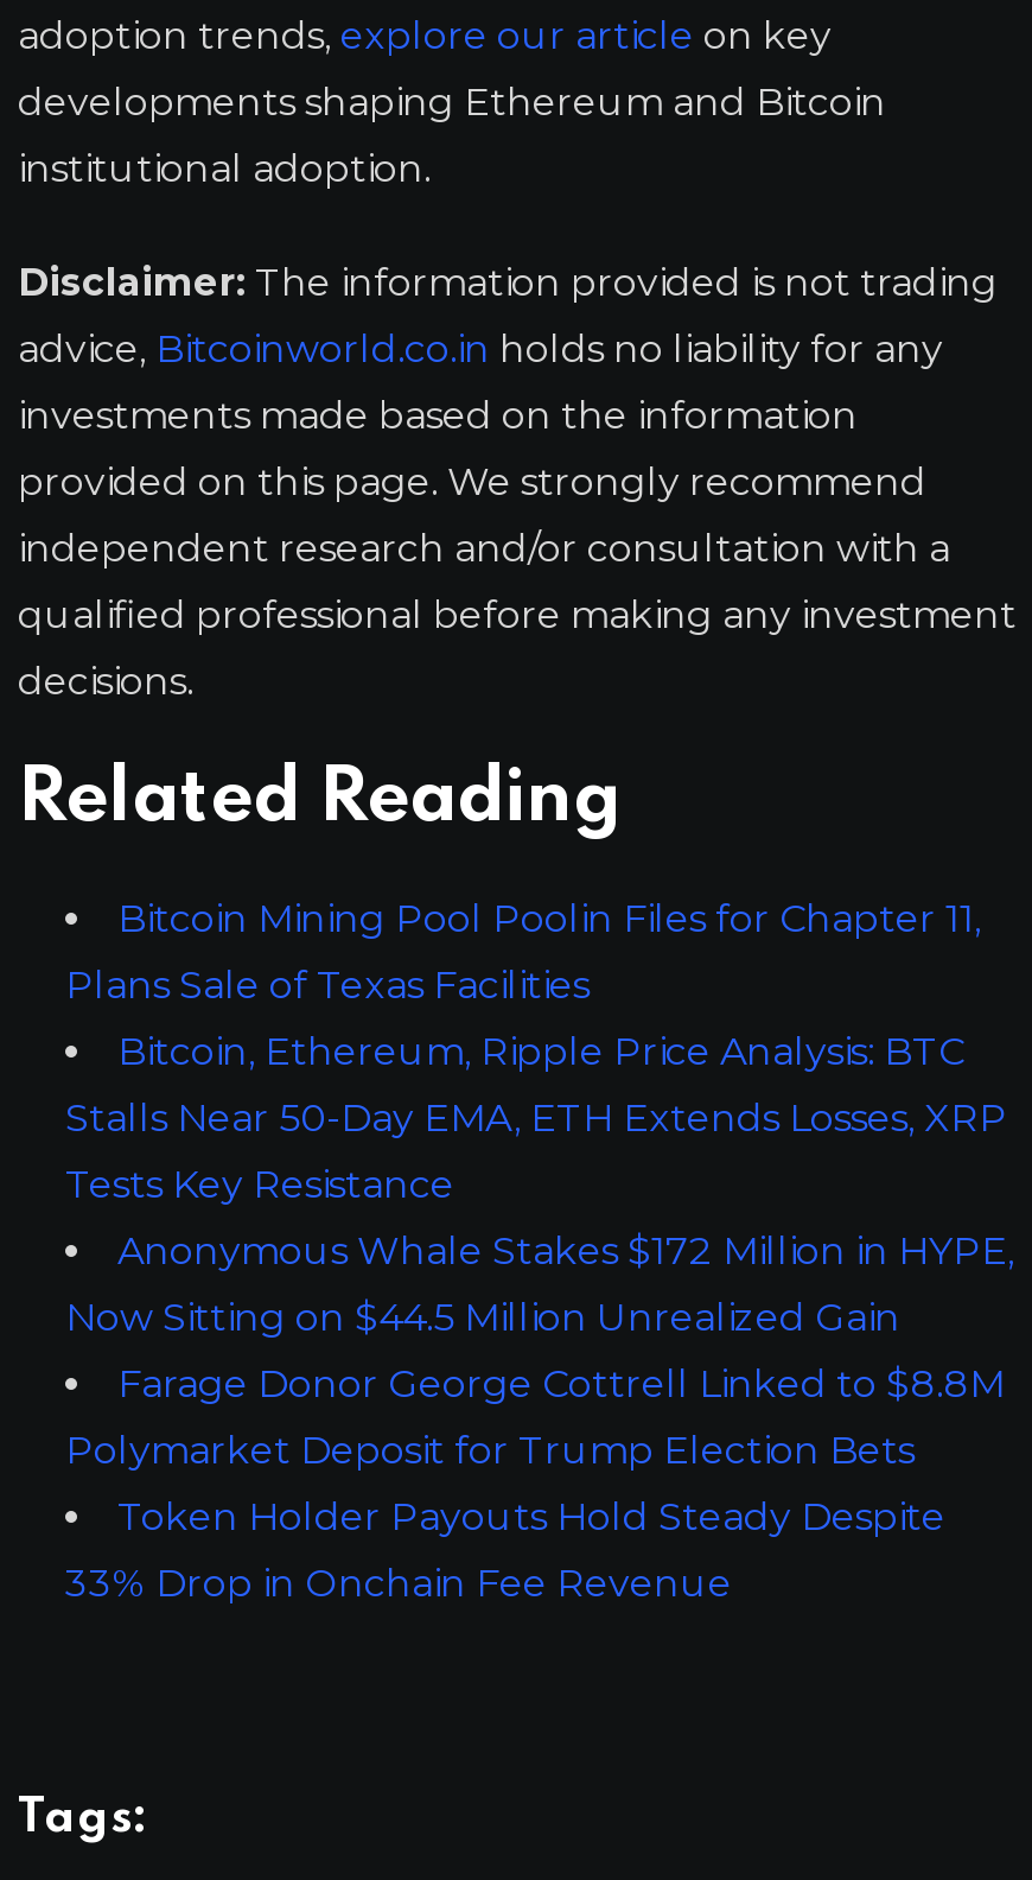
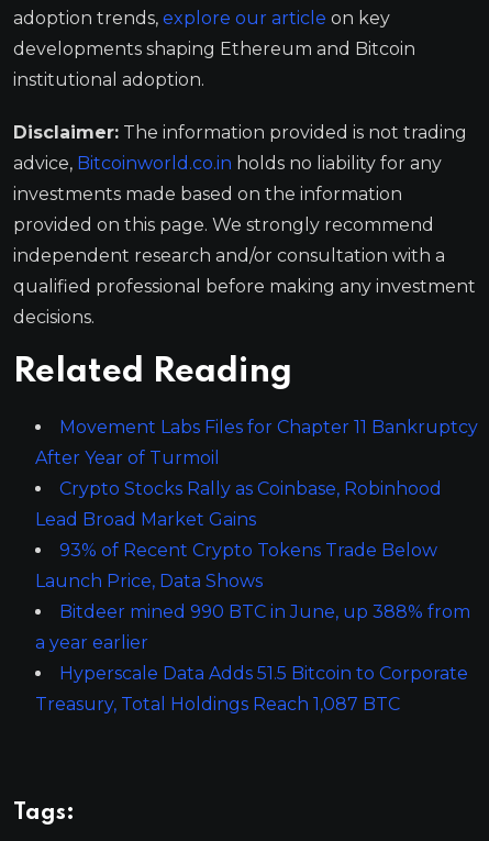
- Bitcoin Mining Pool Poolin Files for Chapter 11,
- Plans Sale of Texas Facilities
- Bitcoin, Ethereum, Ripple Price Analysis: BTC
- Stalls Near 50-Day EMA, ETH Extends Losses, XRP
- Tests Key Resistance
- Anonymous Whale Stakes $172 Million in HYPE,
- Now Sitting on $44.5 Million Unrealized Gain
- Farage Donor George Cottrell Linked to $8.8M
- Polymarket Deposit for Trump Election Bets
- Token Holder Payouts Hold Steady Despite
- 33% Drop in Onchain Fee Revenue
+ Movement Labs Files for Chapter 11 Bankruptcy
+ After Year of Turmoil
+ Crypto Stocks Rally as Coinbase, Robinhood
+ Lead Broad Market Gains
+ 93% of Recent Crypto Tokens Trade Below
+ Launch Price, Data Shows
+ Bitdeer mined 990 BTC in June, up 388% from
+ a year earlier
+ Hyperscale Data Adds 51.5 Bitcoin to Corporate
+ Treasury, Total Holdings Reach 1,087 BTC
